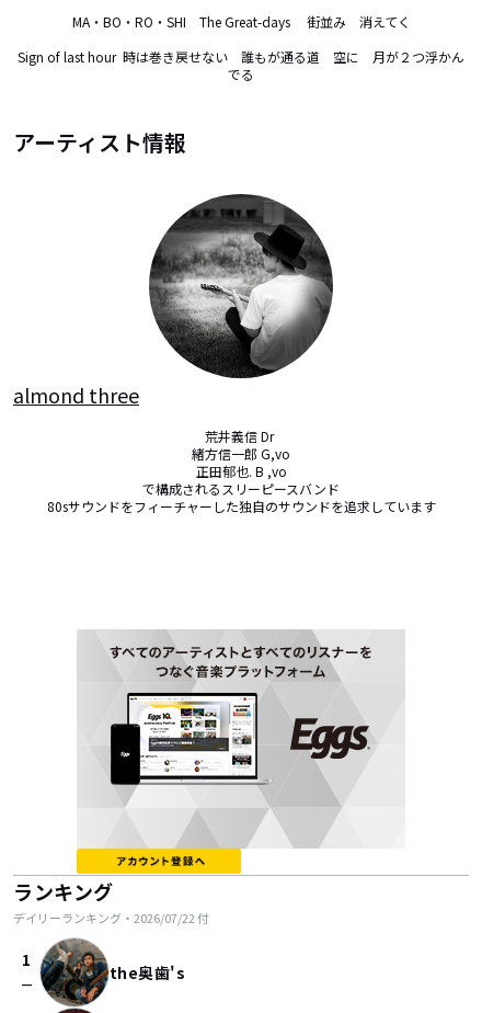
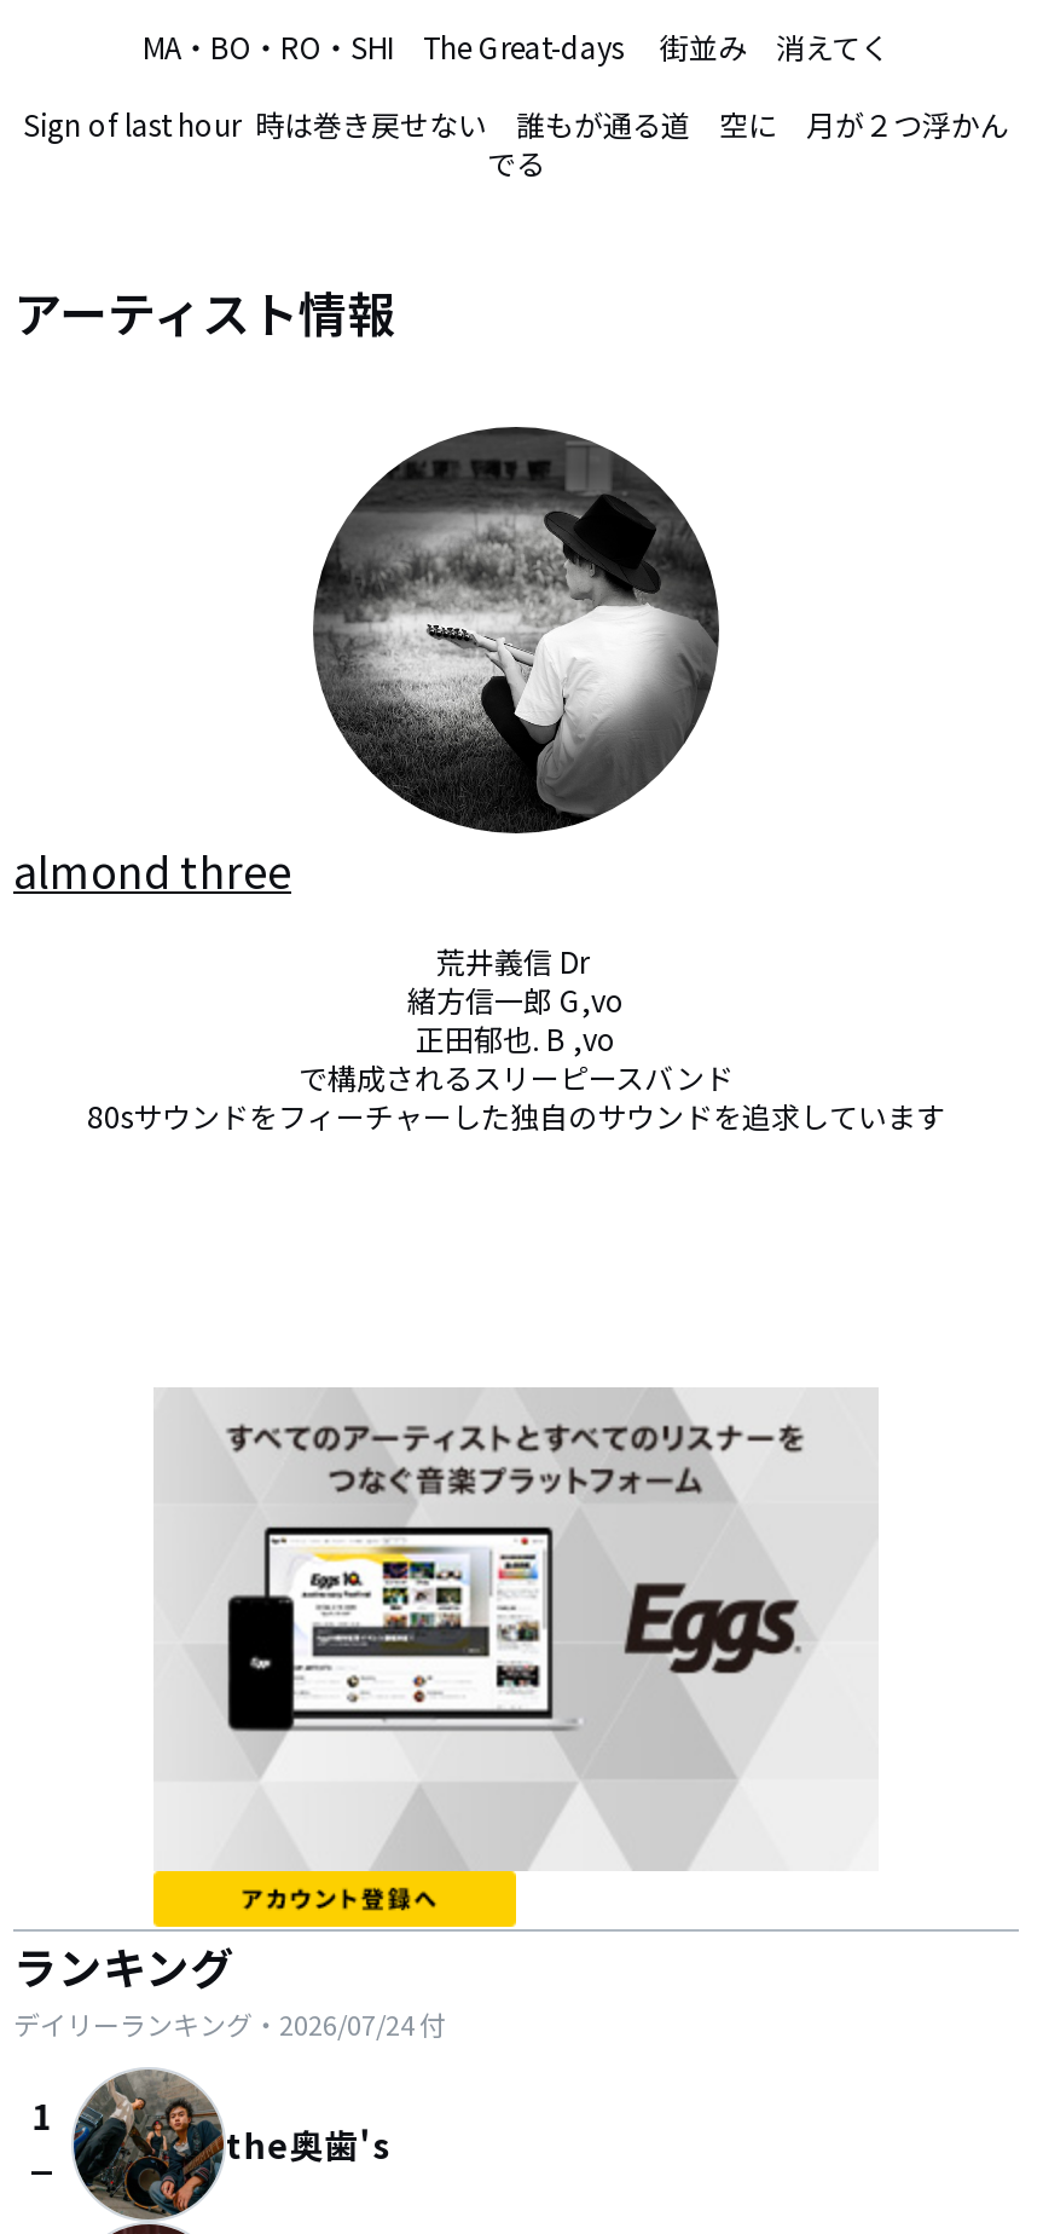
- デイリーランキング・2026/07/22付
+ デイリーランキング・2026/07/24付
